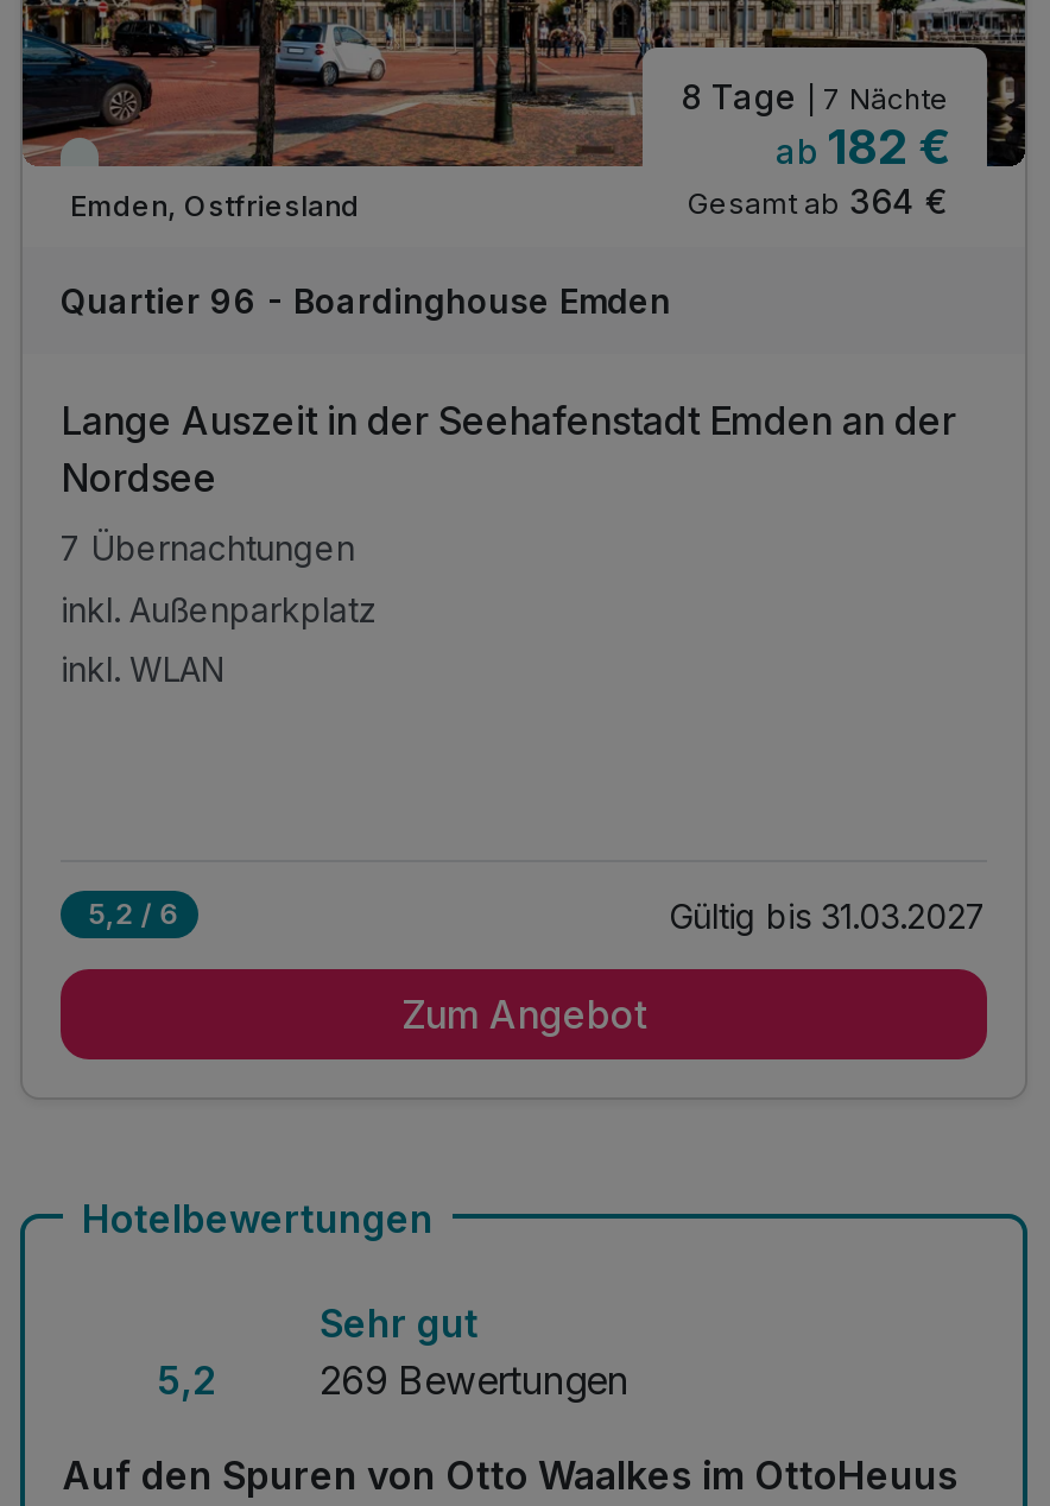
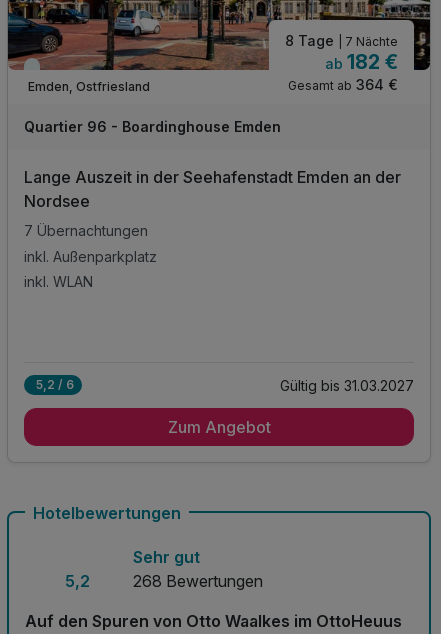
- 269 Bewertungen
+ 268 Bewertungen
